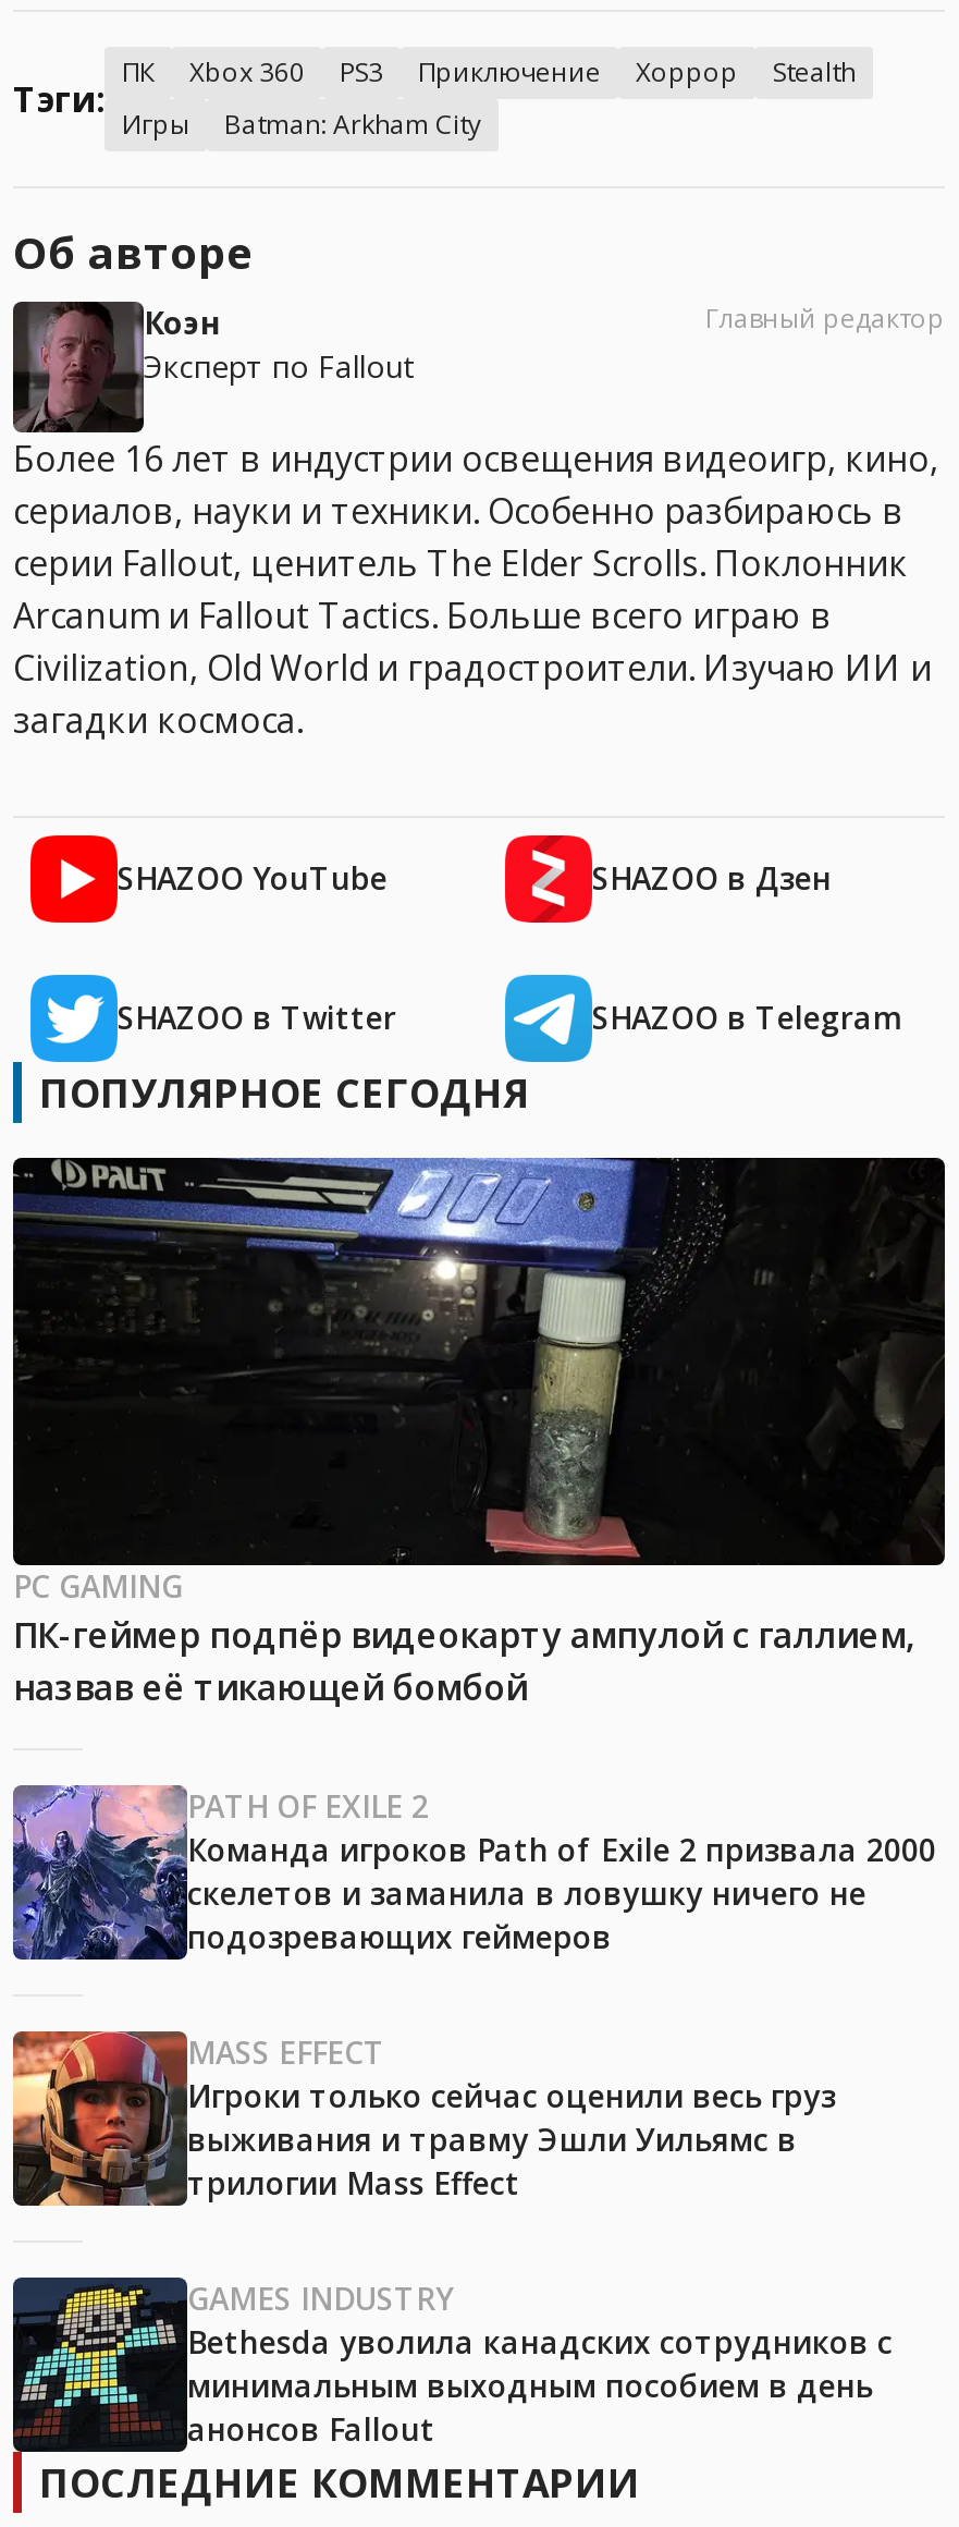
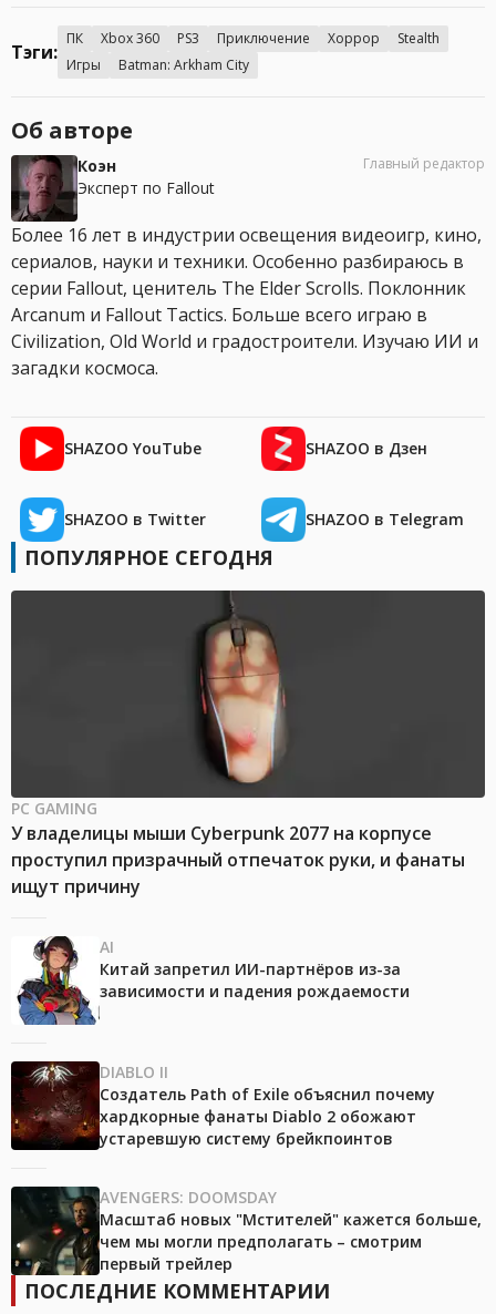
- [image]
- ПК-геймер подпёр видеокарту ампулой с галлием,
- назвав её тикающей бомбой
+ [image]
+ У владелицы мыши Cyberpunk 2077 на корпусе
+ проступил призрачный отпечаток руки, и фанаты
+ ищут причину

- [image]
- PATH OF EXILE 2
- Команда игроков Path of Exile 2 призвала 2000
- скелетов и заманила в ловушку ничего не
- подозревающих геймеров
+ [image]
+ AI
+ Китай запретил ИИ-партнёров из-за
+ зависимости и падения рождаемости

- [image]
- MASS EFFECT
- Игроки только сейчас оценили весь груз
- выживания и травму Эшли Уильямс в
- трилогии Mass Effect
+ [image]
+ DIABLO II
+ Создатель Path of Exile объяснил почему
+ хардкорные фанаты Diablo 2 обожают
+ устаревшую систему брейкпоинтов

- [image]
- GAMES INDUSTRY
- Bethesda уволила канадских сотрудников с
- минимальным выходным пособием в день
- анонсов Fallout
+ [image]
+ AVENGERS: DOOMSDAY
+ Масштаб новых "Мстителей" кажется больше,
+ чем мы могли предполагать – смотрим
+ первый трейлер
